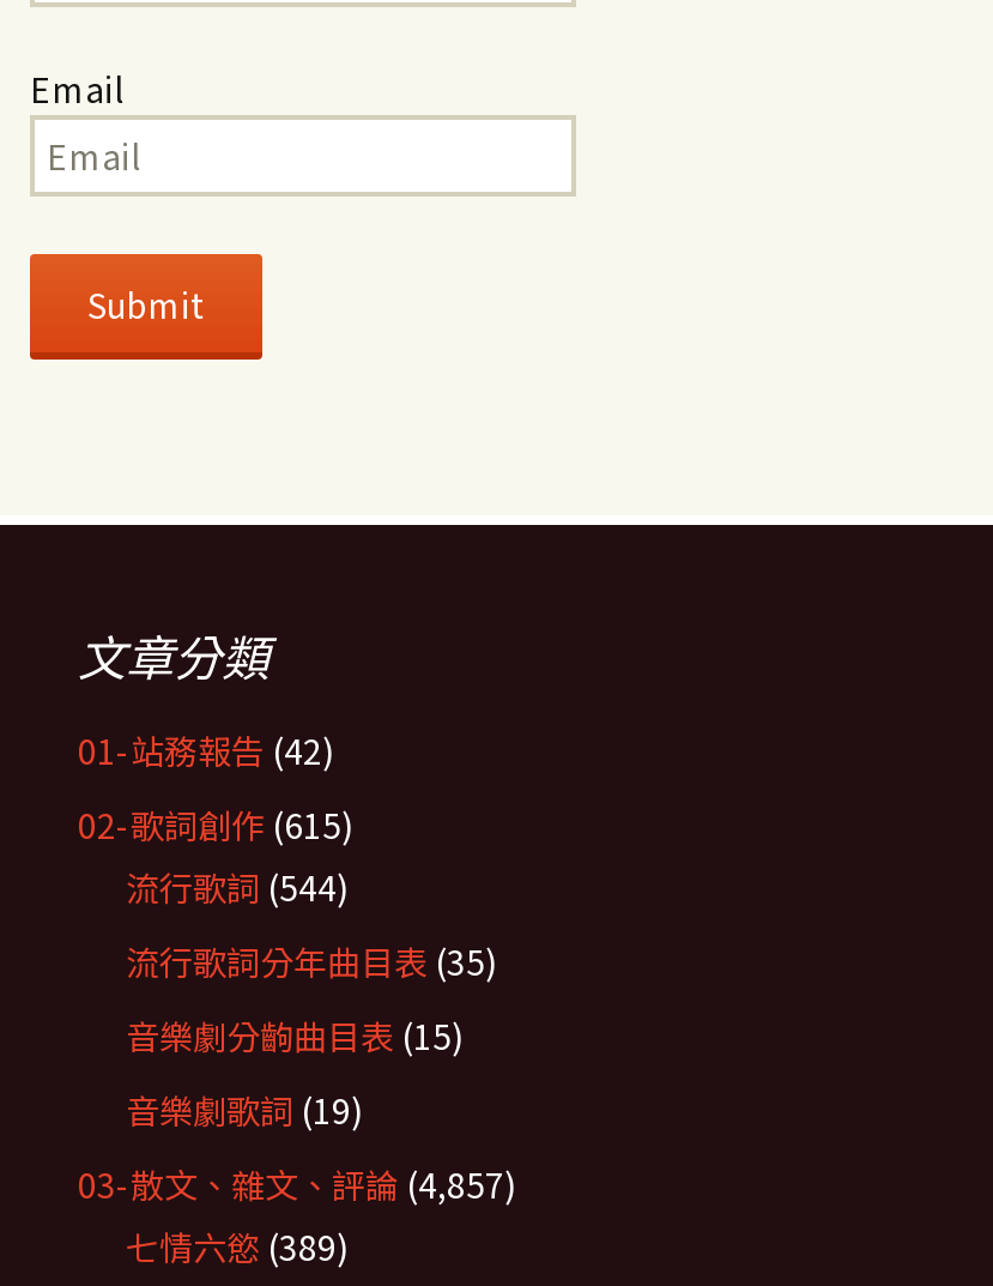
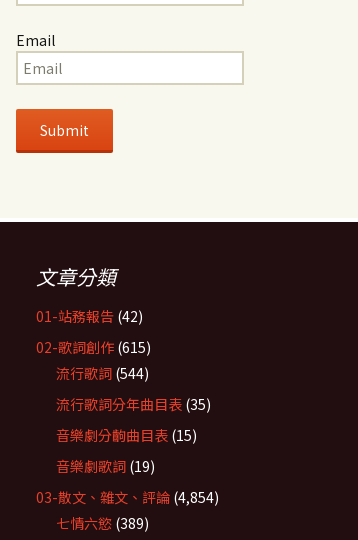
- 03-散文、雜文、評論(4,857)
+ 03-散文、雜文、評論(4,854)
